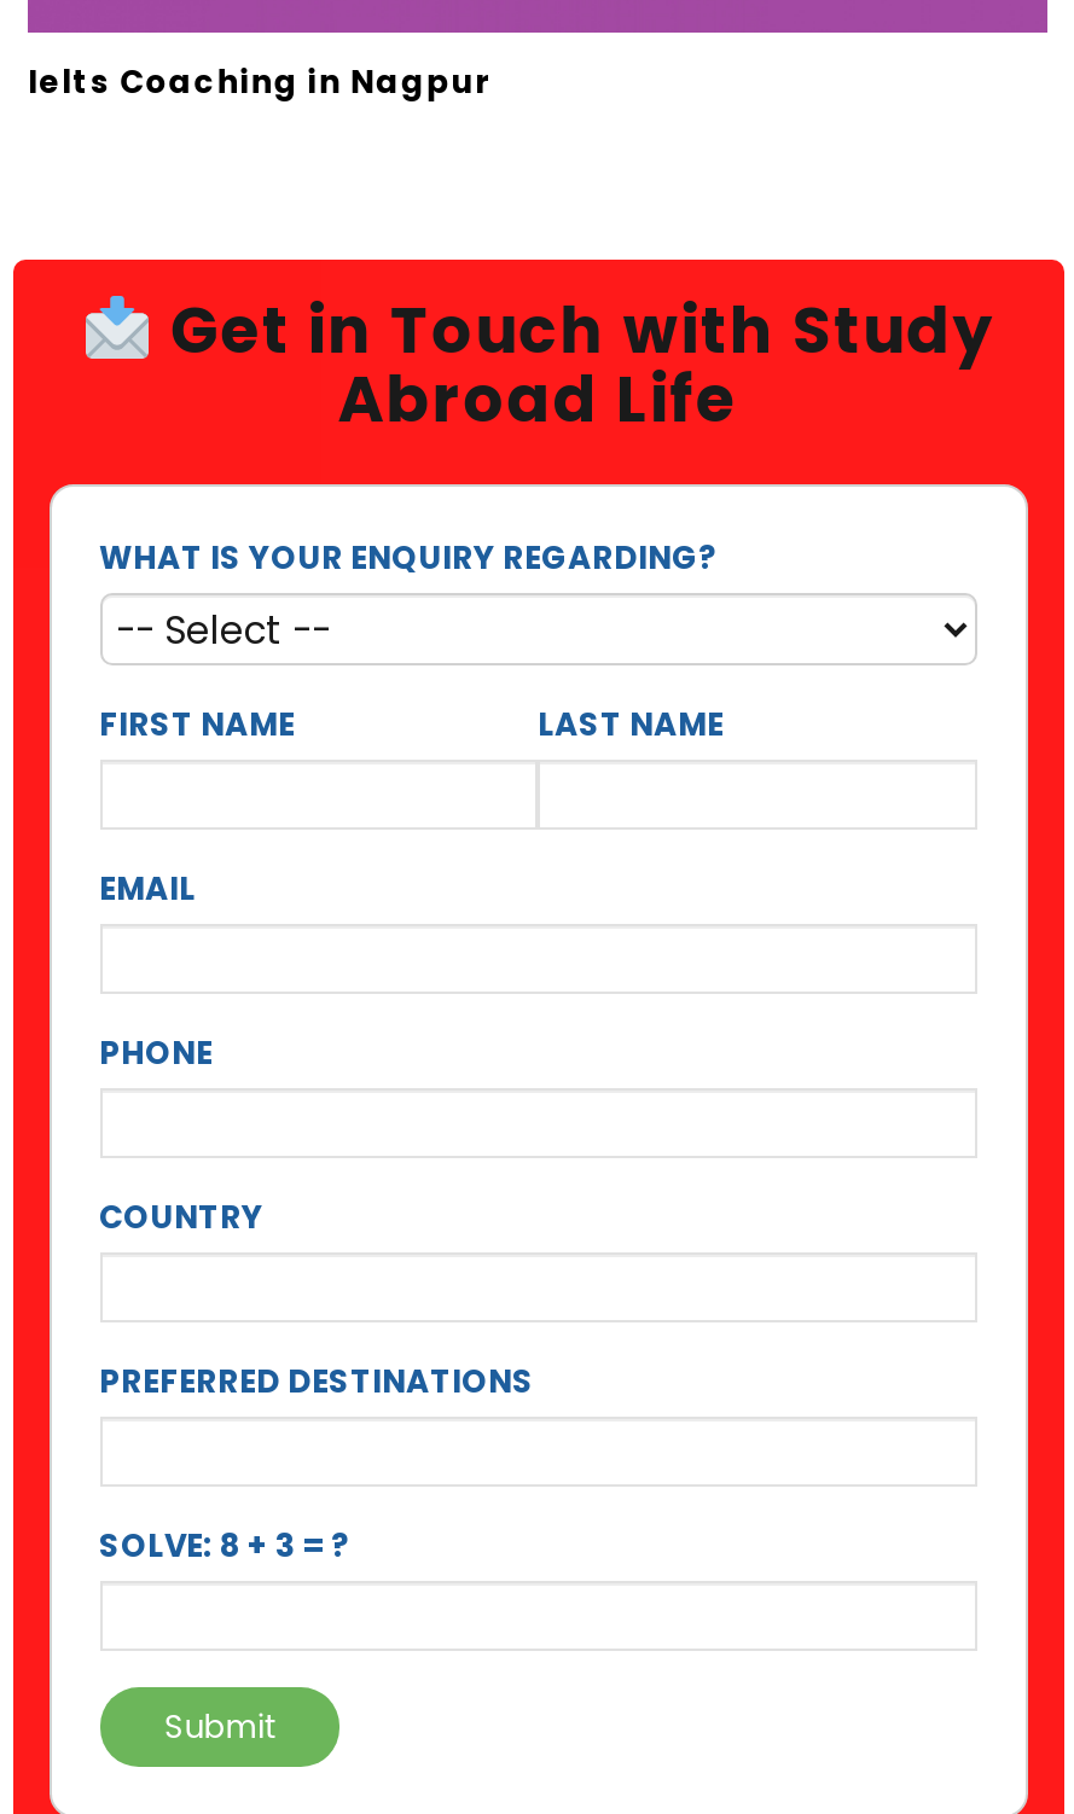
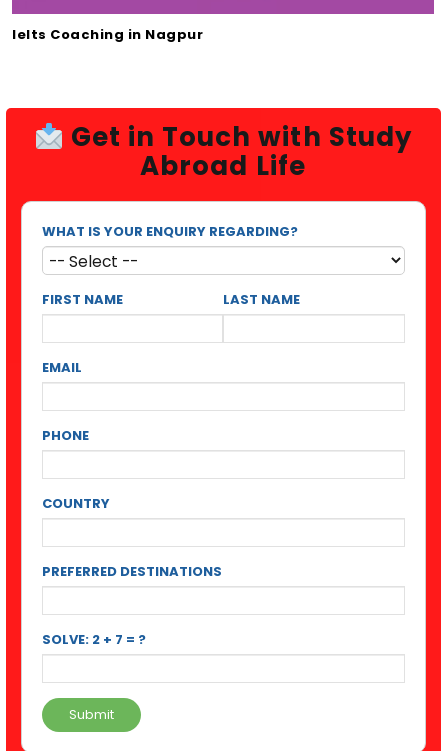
- SOLVE: 8 + 3 = ?
+ SOLVE: 2 + 7 = ?
